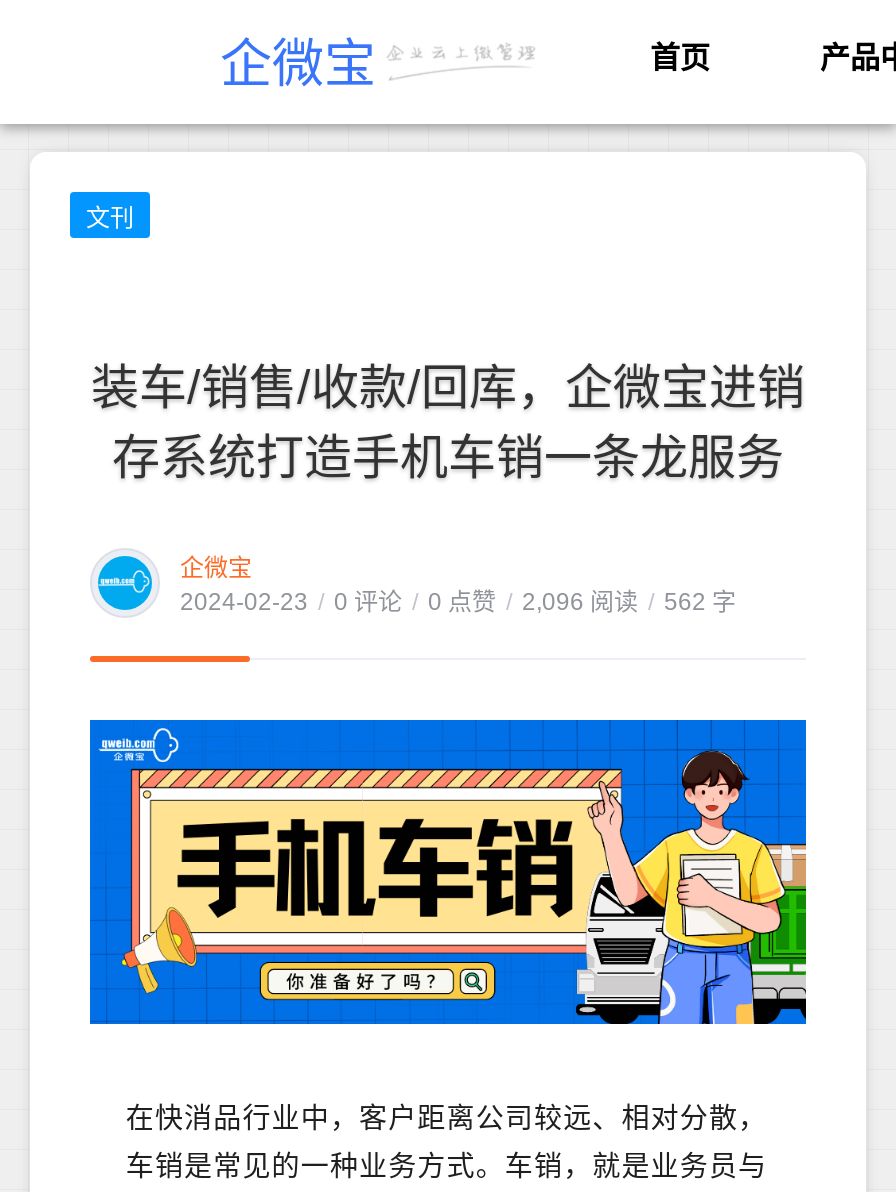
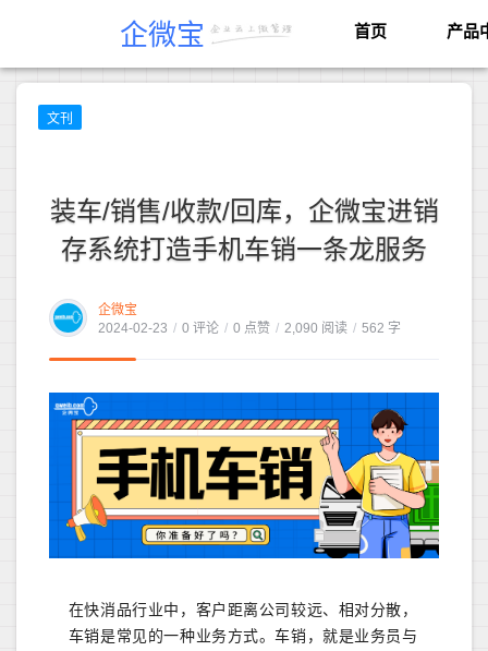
- 2024-02-23 / 0 评论 / 0 点赞 / 2,096 阅读 / 562 字
+ 2024-02-23 / 0 评论 / 0 点赞 / 2,090 阅读 / 562 字
